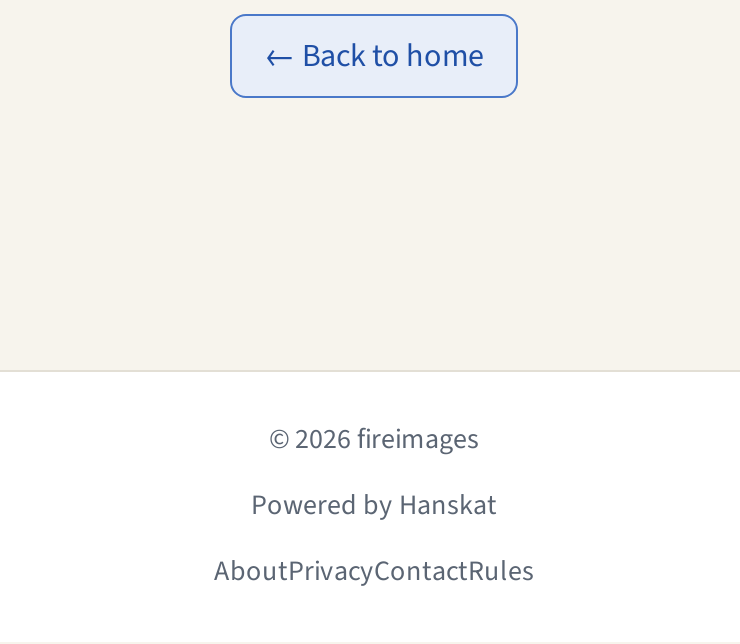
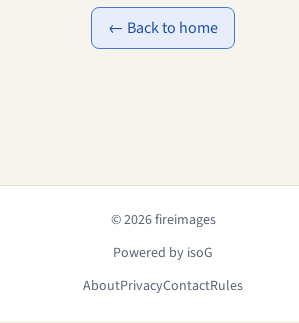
- Powered by Hanskat
+ Powered by isoG
